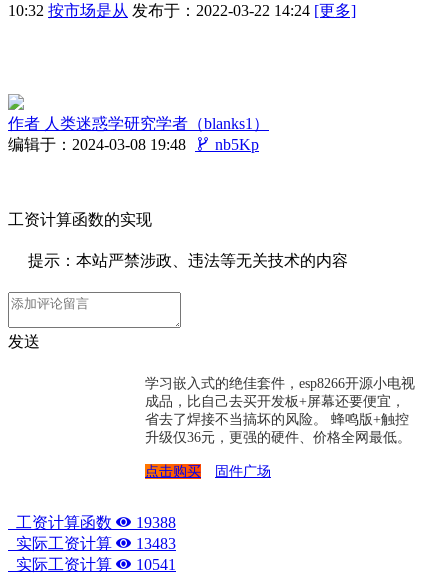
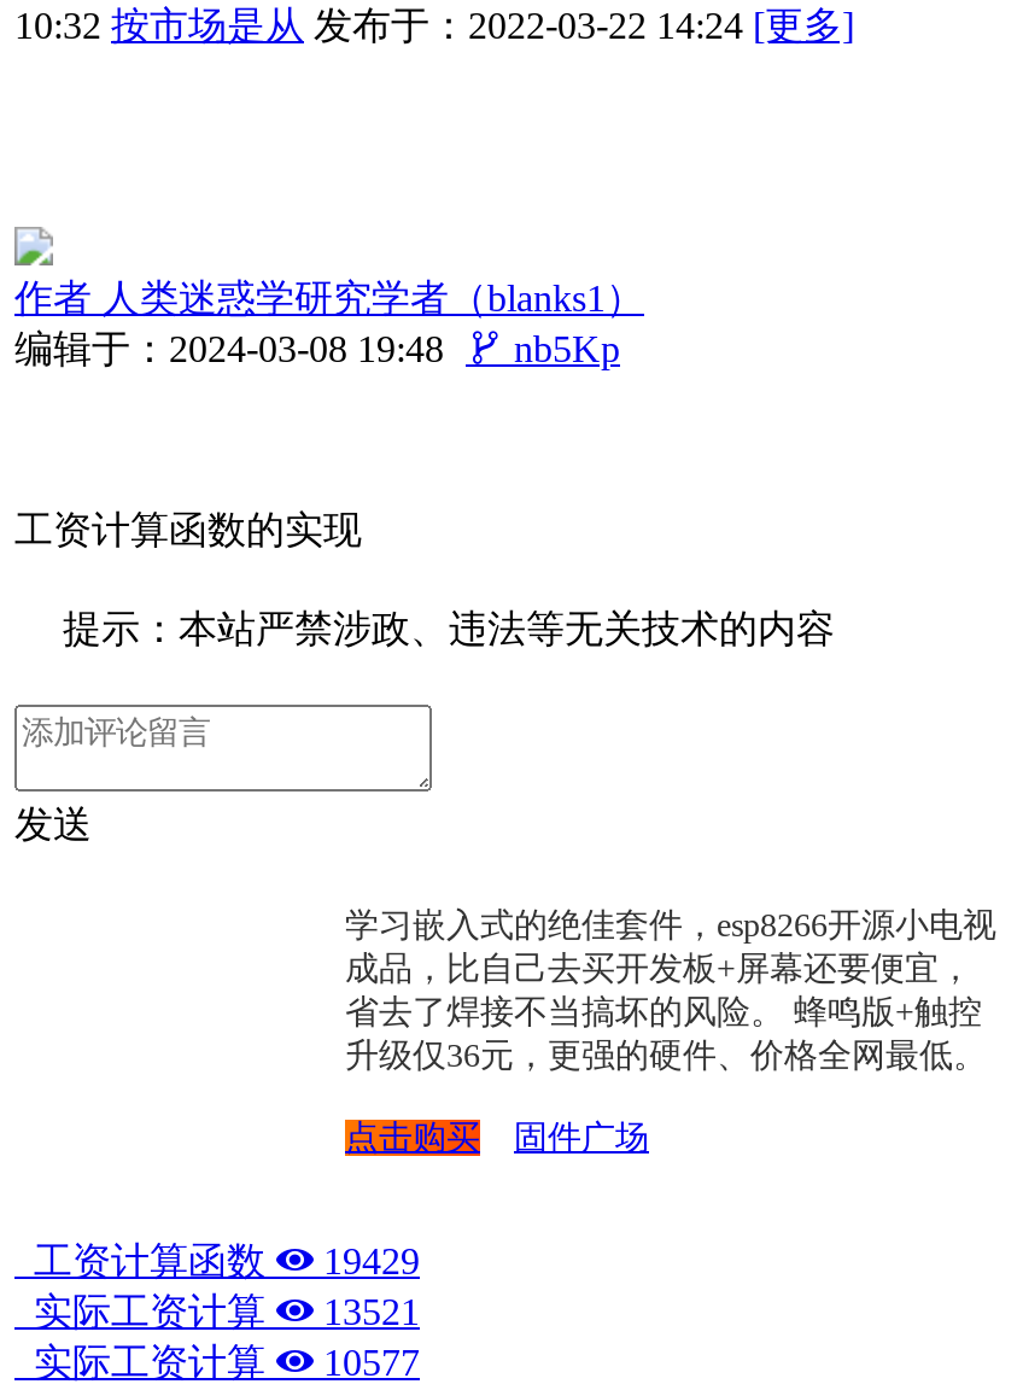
- 工资计算函数 19388
+ 工资计算函数 19429

- 实际工资计算 13483
+ 实际工资计算 13521

- 实际工资计算 10541
+ 实际工资计算 10577
